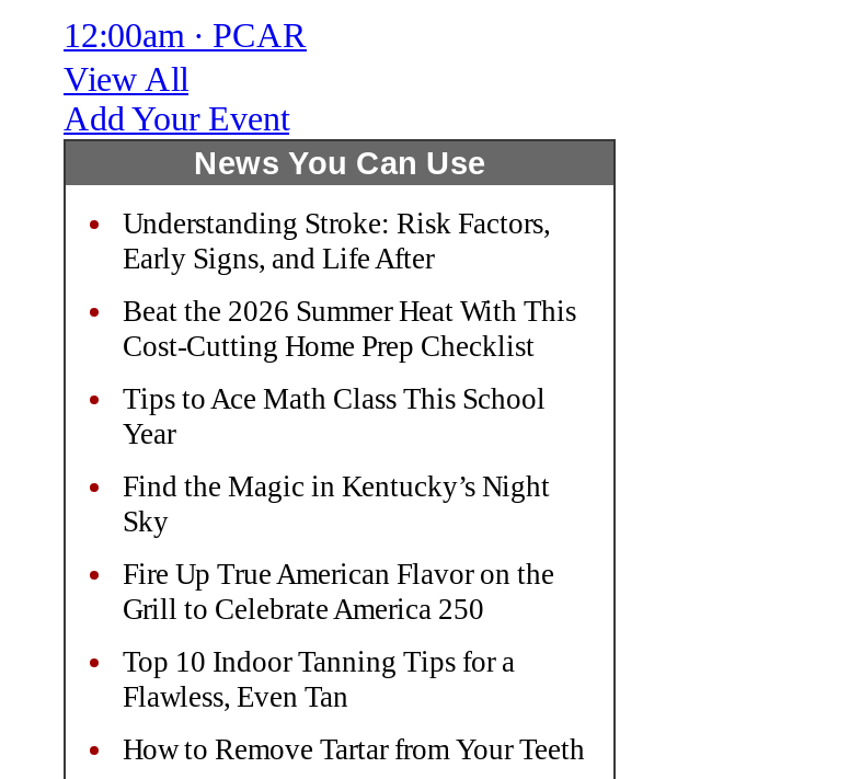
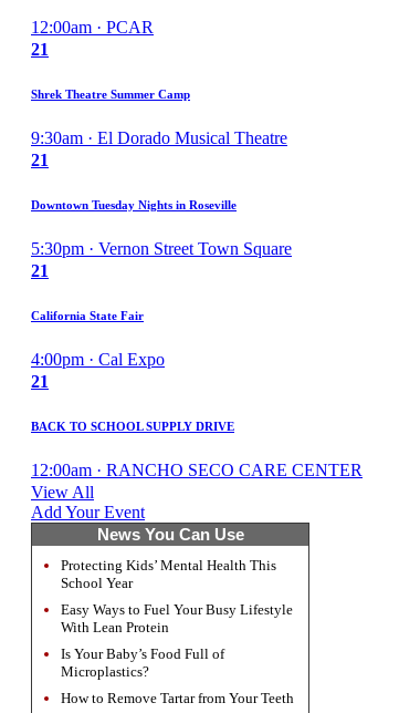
+ 21
+ Shrek Theatre Summer Camp
+ 9:30am · El Dorado Musical Theatre
+ 21
+ Downtown Tuesday Nights in Roseville
+ 5:30pm · Vernon Street Town Square
+ 21
+ California State Fair
+ 4:00pm · Cal Expo
+ 21
+ BACK TO SCHOOL SUPPLY DRIVE
+ 12:00am · RANCHO SECO CARE CENTER

moved down: View All | Add Your Event | News You Can Use

- Understanding Stroke: Risk Factors,
- Early Signs, and Life After
- Beat the 2026 Summer Heat With This
- Cost-Cutting Home Prep Checklist
- Tips to Ace Math Class This School
- Year
- Find the Magic in Kentucky’s Night
- Sky
- Fire Up True American Flavor on the
- Grill to Celebrate America 250
- Top 10 Indoor Tanning Tips for a
- Flawless, Even Tan
+ Protecting Kids’ Mental Health This
+ School Year
+ Easy Ways to Fuel Your Busy Lifestyle
+ With Lean Protein
+ Is Your Baby’s Food Full of
+ Microplastics?
